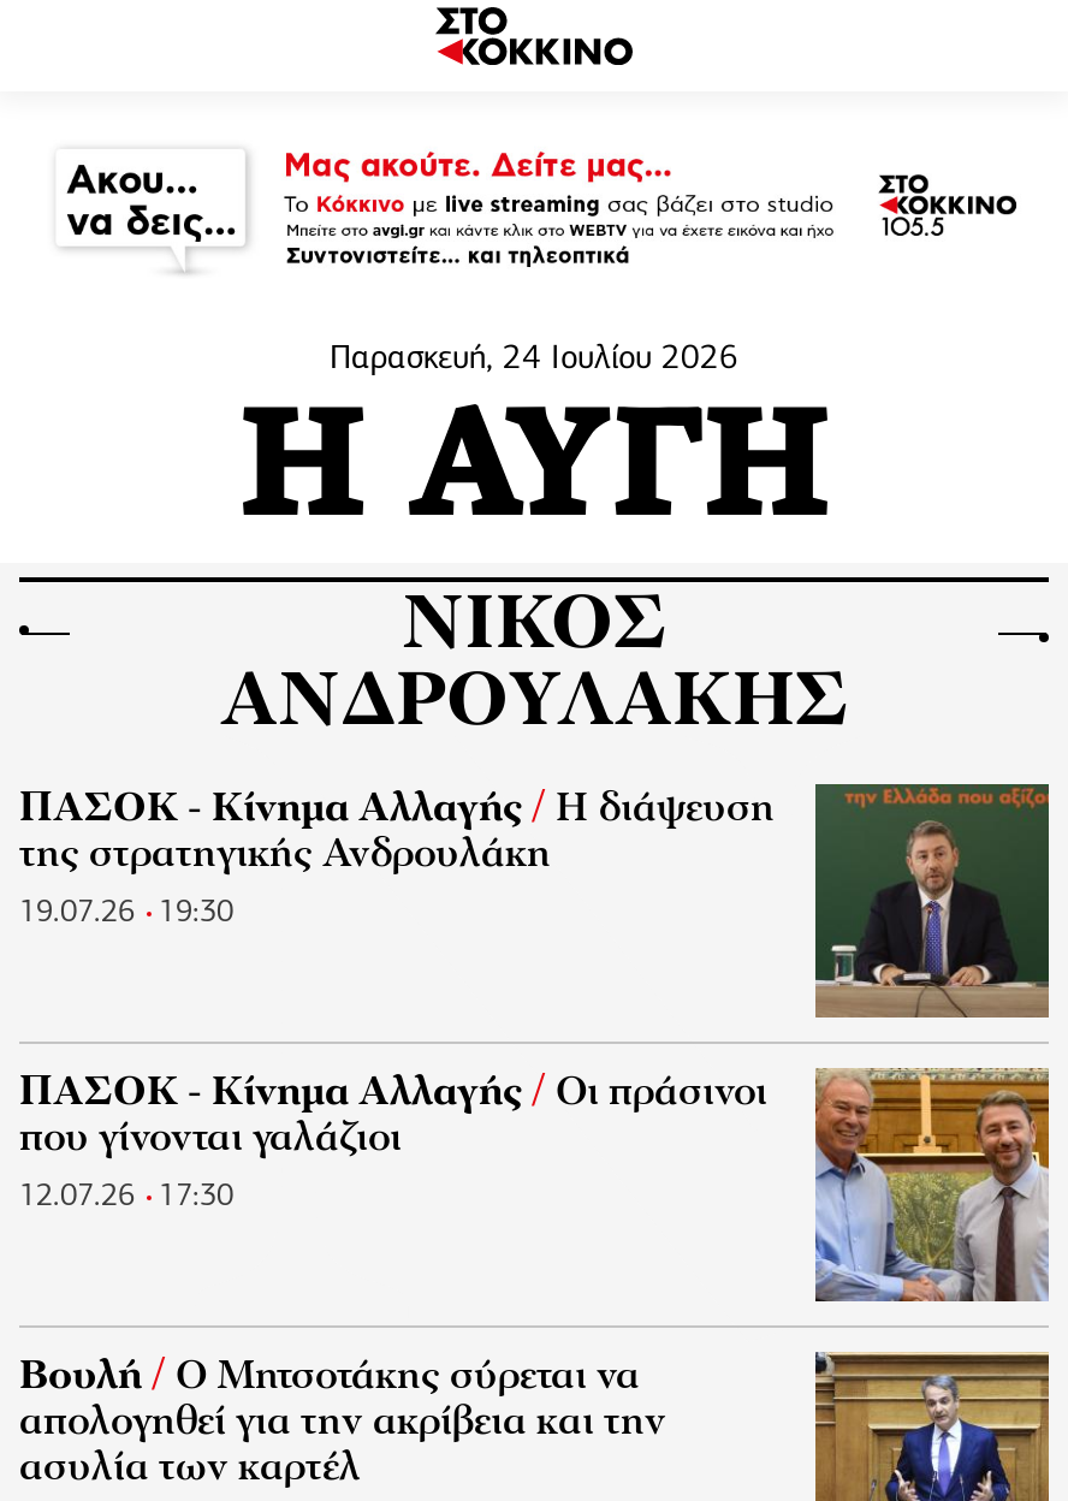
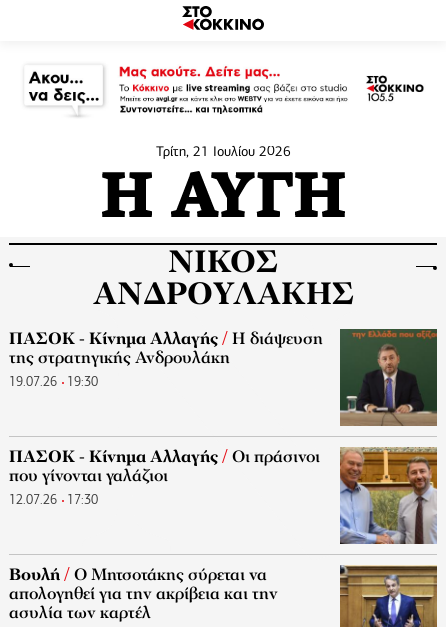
- Παρασκευή, 24 Ιουλίου 2026
+ Τρίτη, 21 Ιουλίου 2026
